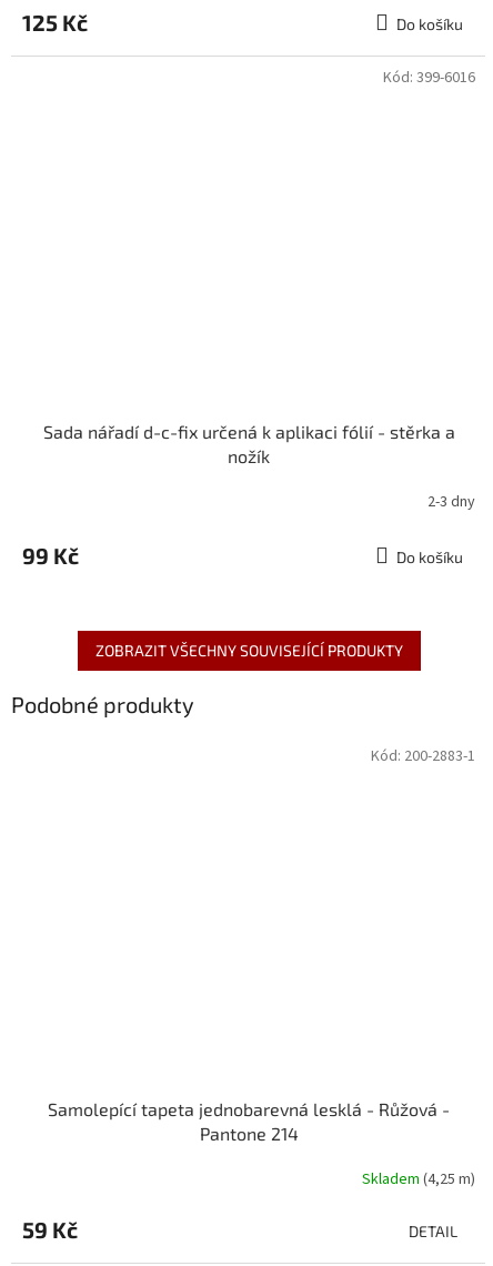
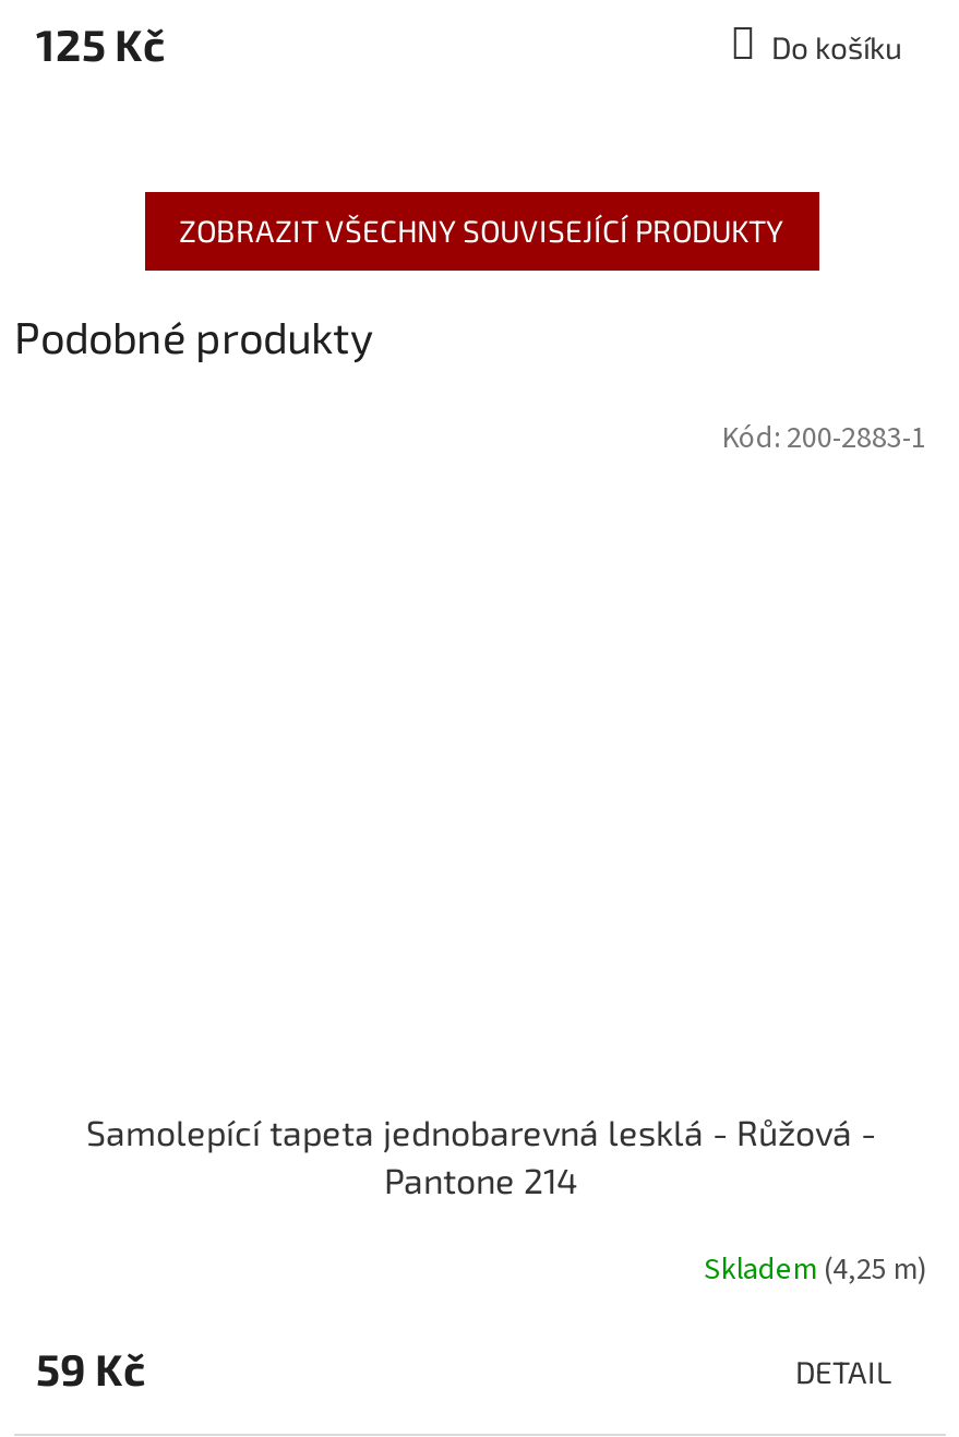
- Kód: 399-6016

- Sada nářadí d-c-fix určená k aplikaci fólií - stěrka a
- nožík
- 2-3 dny
- 99 Kč
- Do košíku
